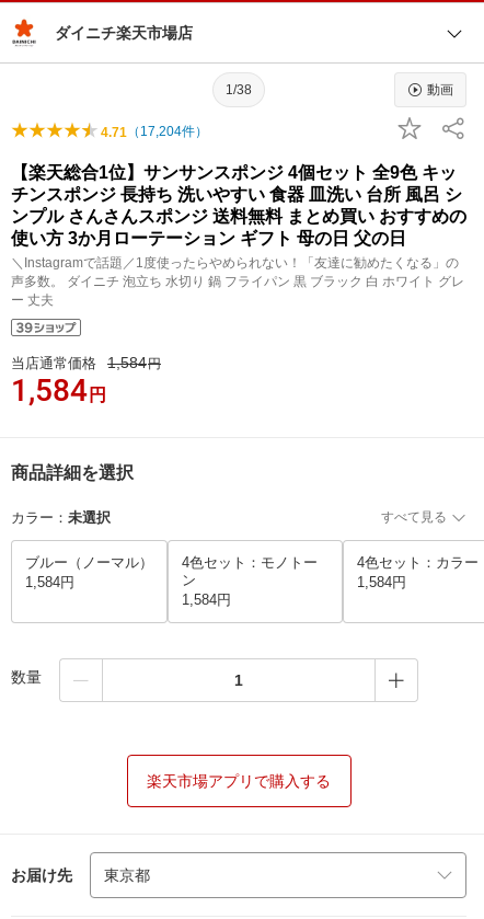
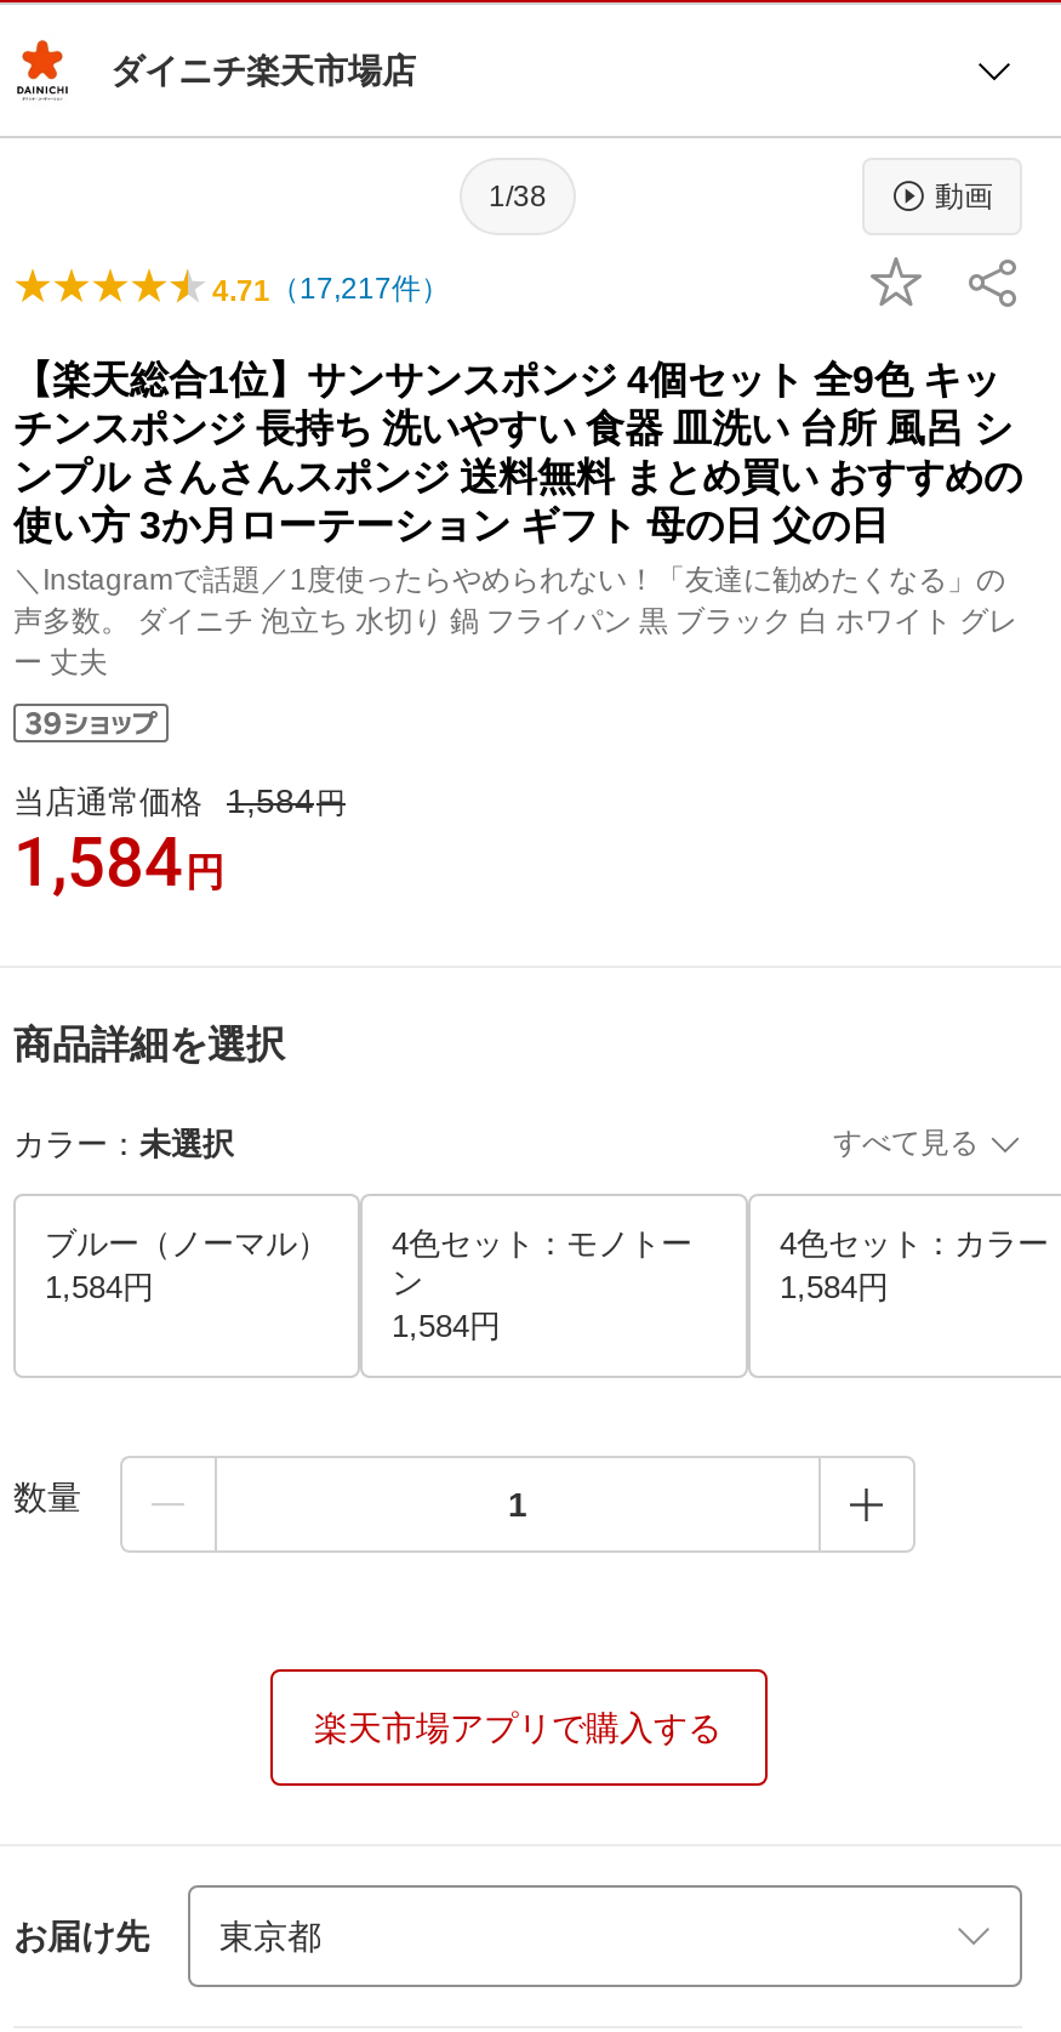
- 4.71（17,204件）
+ 4.71（17,217件）
